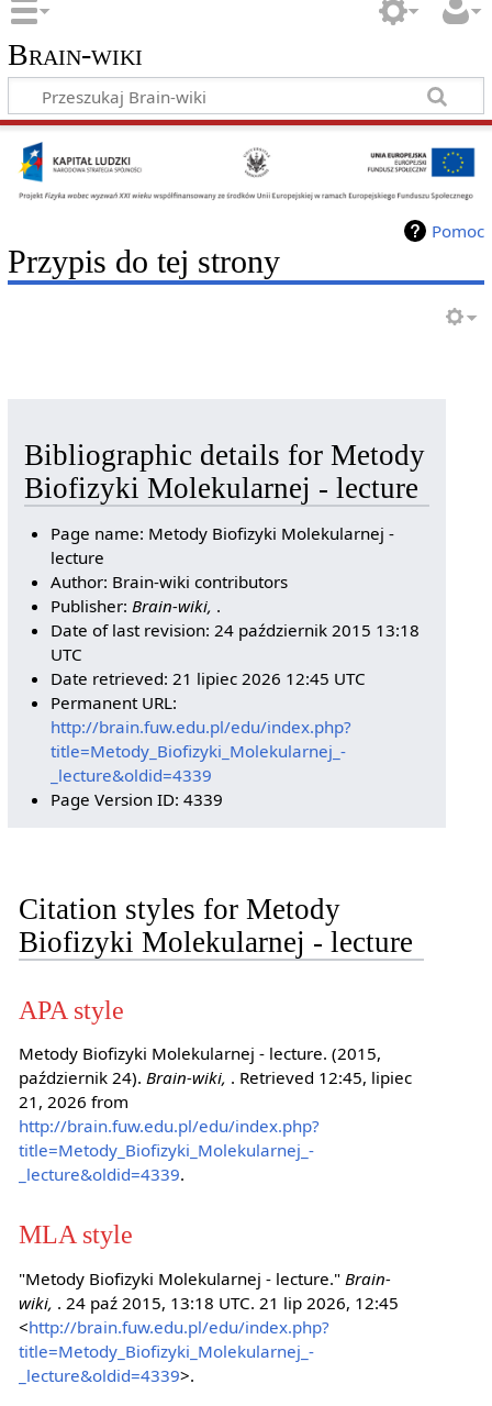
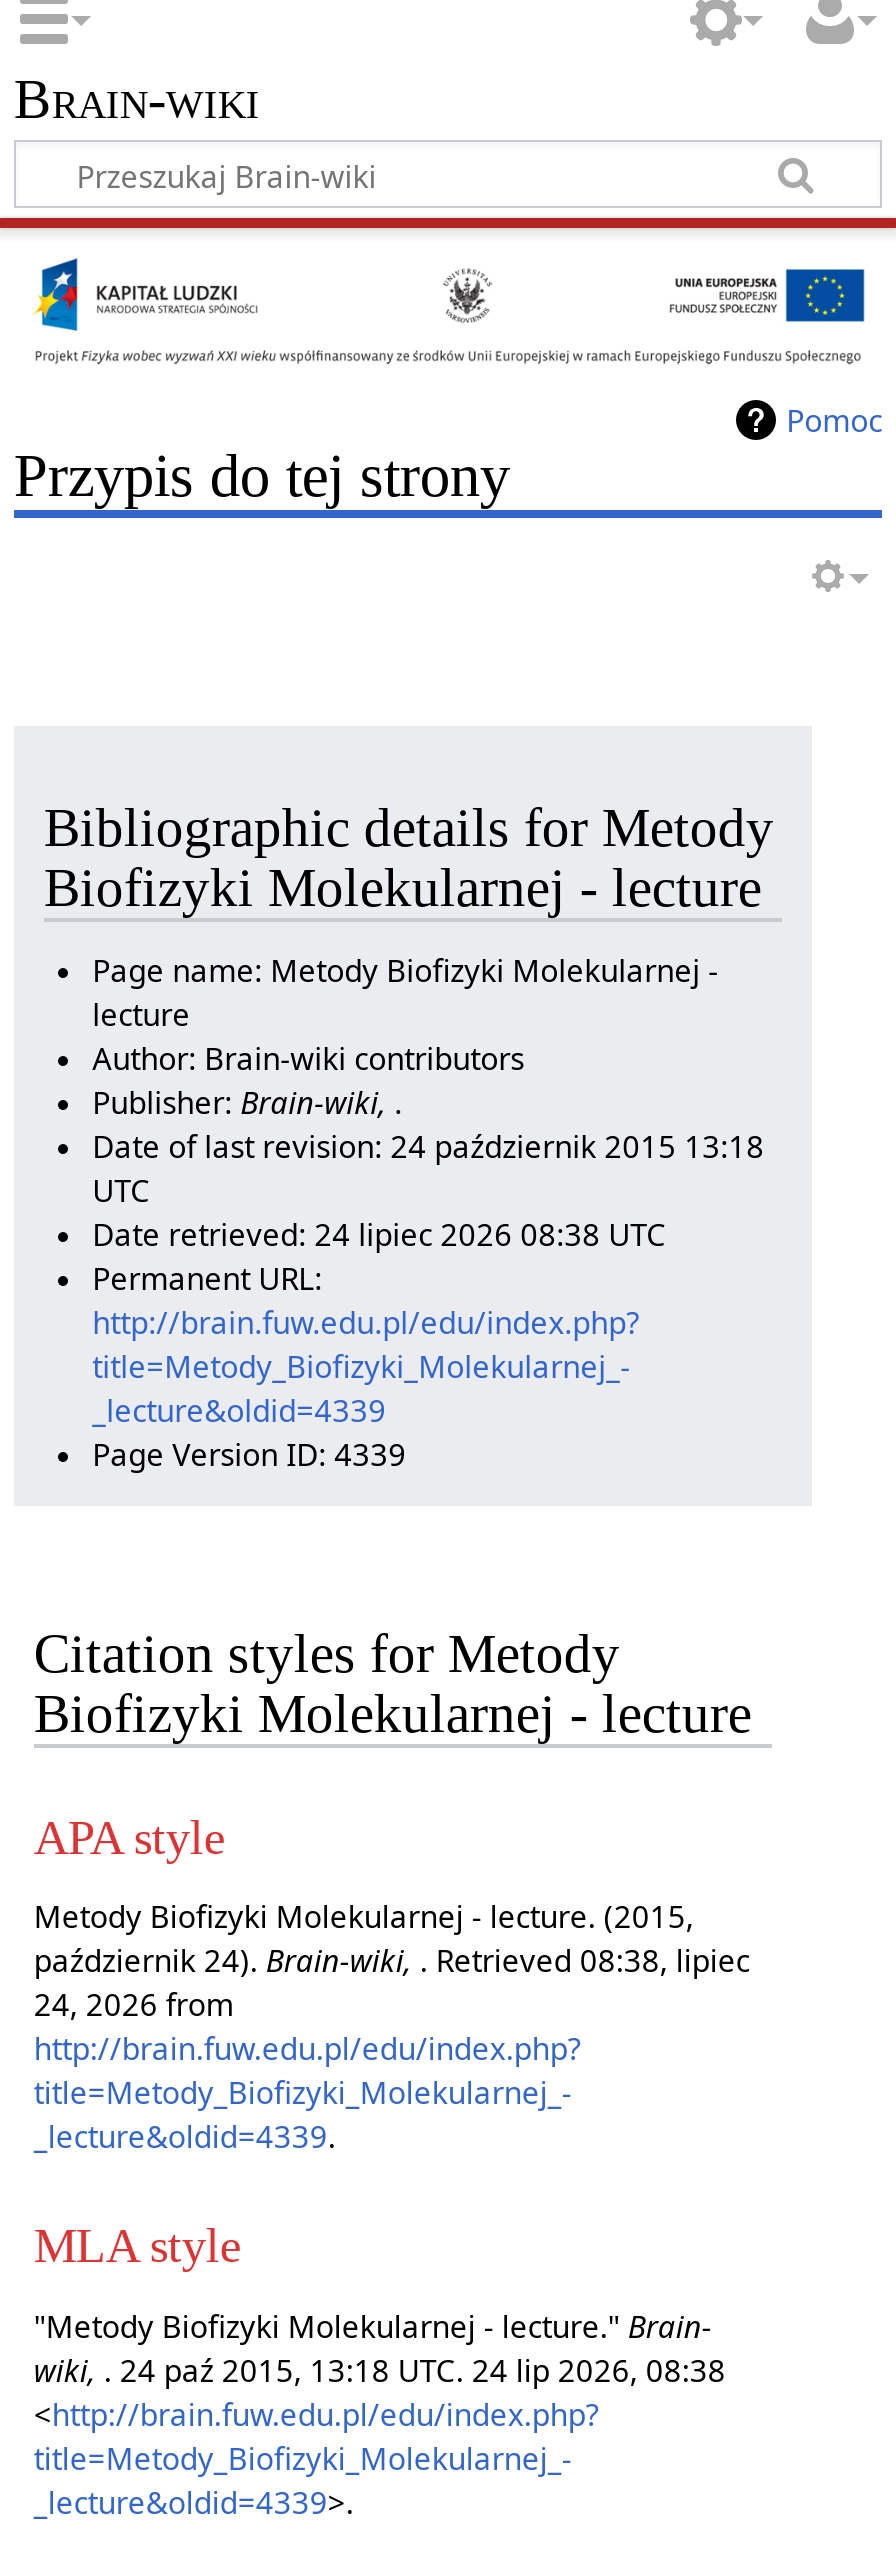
- Date retrieved: 21 lipiec 2026 12:45 UTC
+ Date retrieved: 24 lipiec 2026 08:38 UTC

- październik 24). Brain-wiki,. Retrieved 12:45, lipiec
+ październik 24). Brain-wiki,. Retrieved 08:38, lipiec

- 21, 2026 from
+ 24, 2026 from

- wiki,. 24 paź 2015, 13:18 UTC. 21 lip 2026, 12:45
+ wiki,. 24 paź 2015, 13:18 UTC. 24 lip 2026, 08:38
